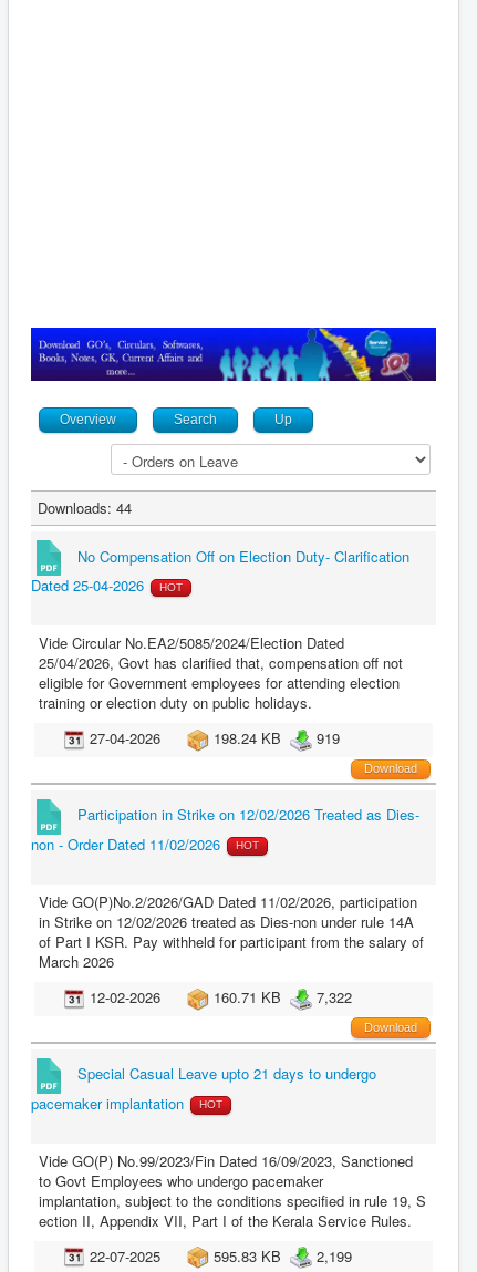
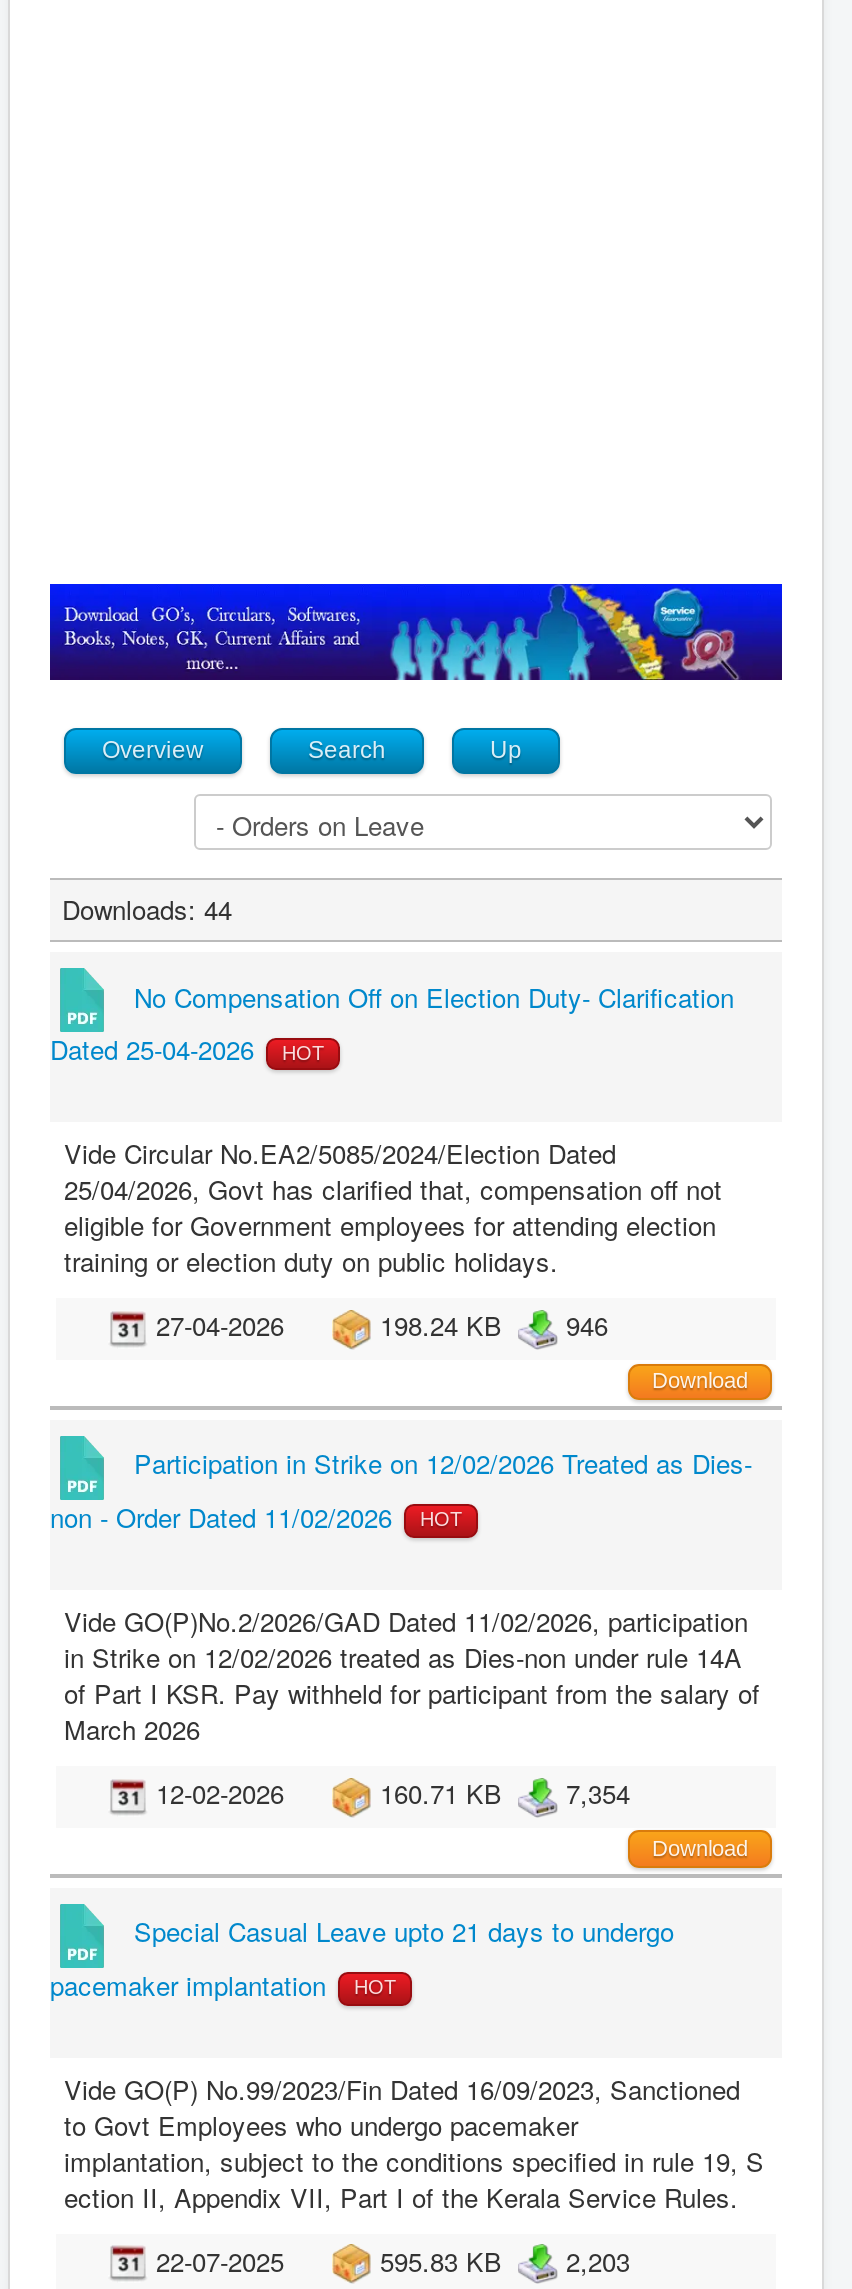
- 198.24 KB 919
+ 198.24 KB 946

- 160.71 KB 7,322
+ 160.71 KB 7,354

- 595.83 KB 2,199
+ 595.83 KB 2,203
